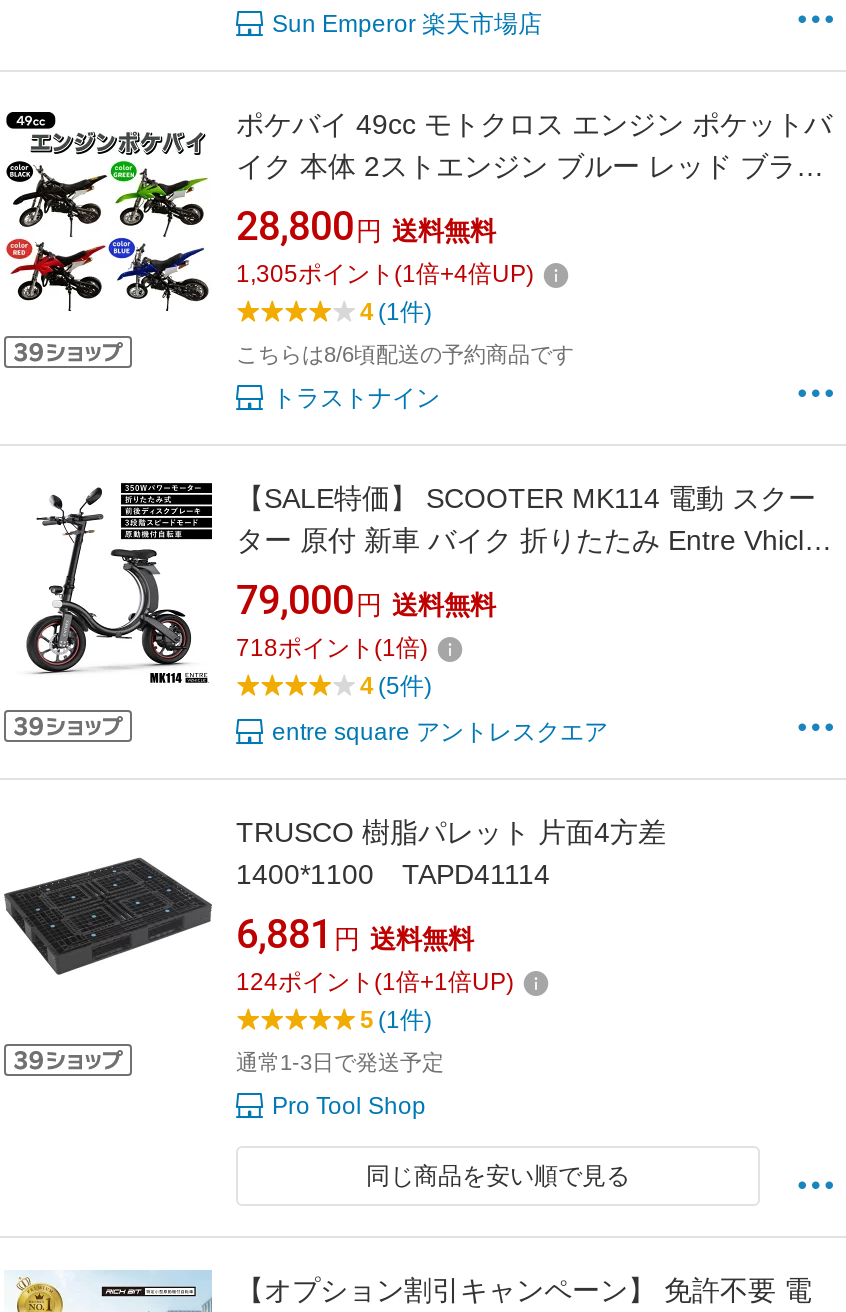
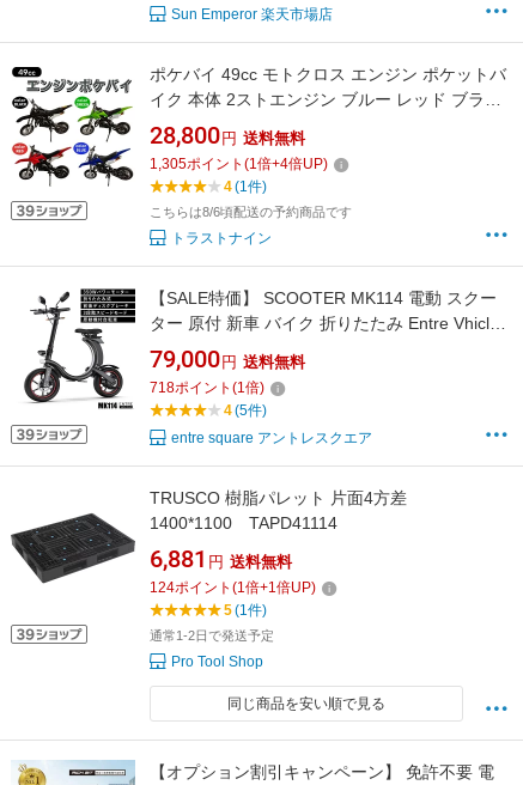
- 通常1-3日で発送予定
+ 通常1-2日で発送予定
